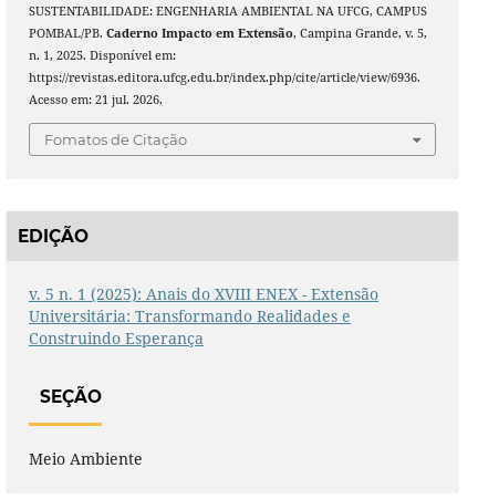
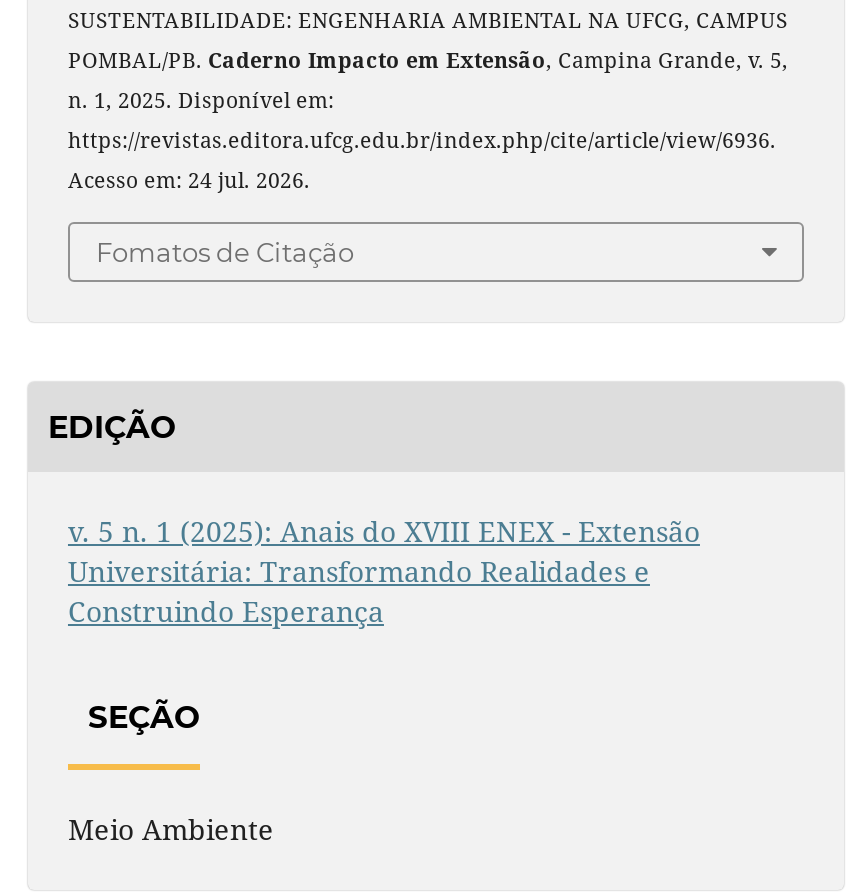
- Acesso em: 21 jul. 2026.
+ Acesso em: 24 jul. 2026.
